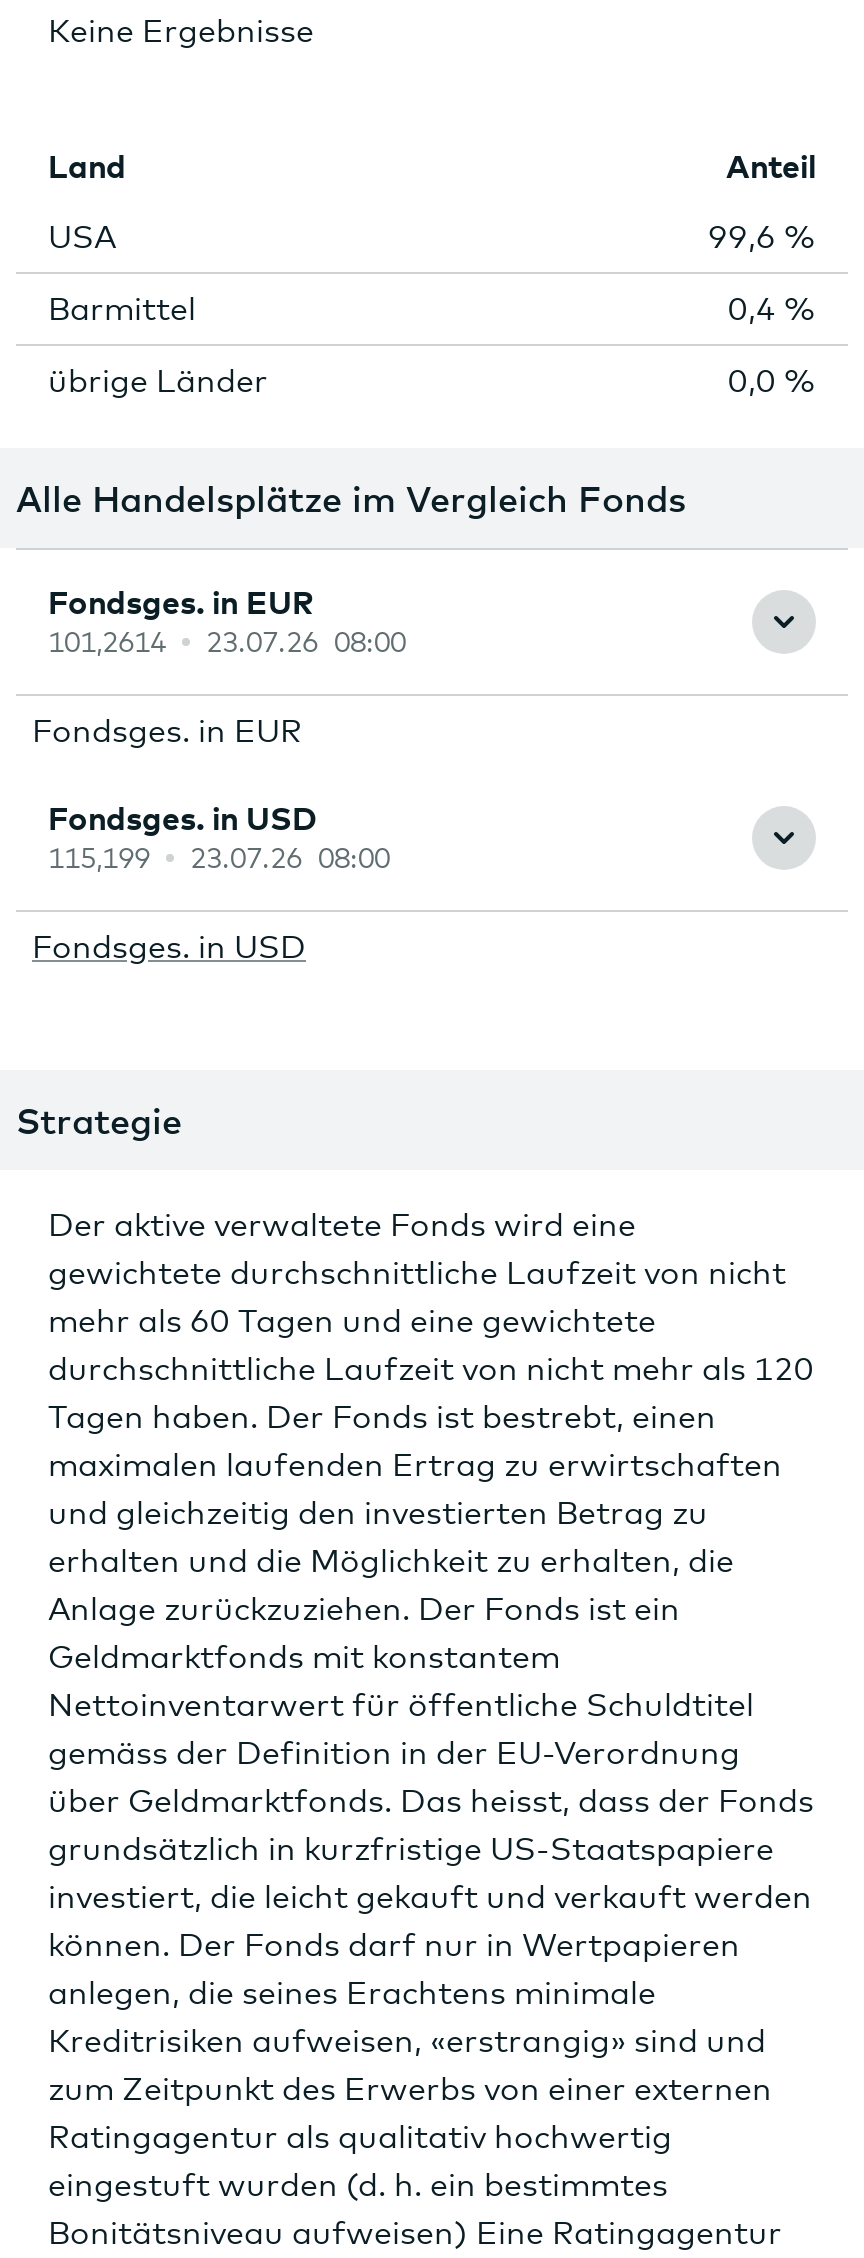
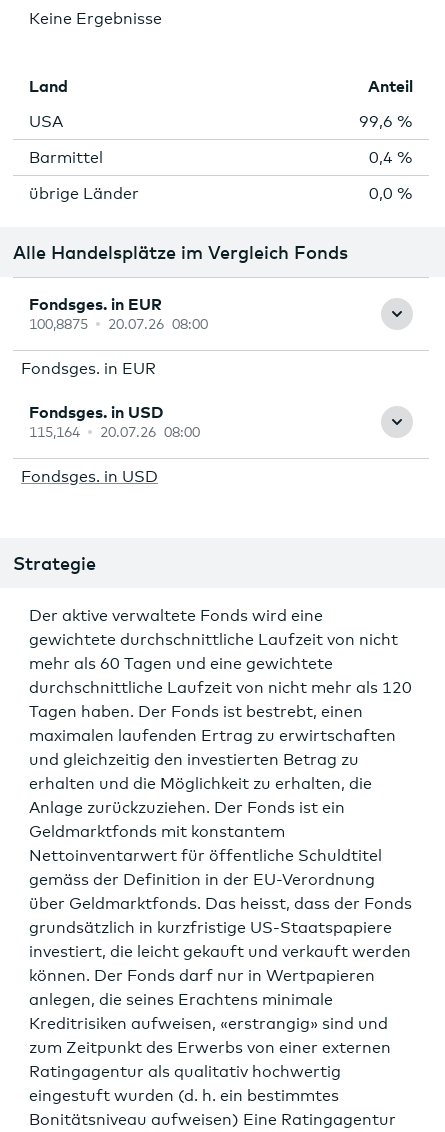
- 101,2614
+ 100,8875

- 23.07.26 08:00
+ 20.07.26 08:00

- 115,199
+ 115,164

- 23.07.26 08:00
+ 20.07.26 08:00
